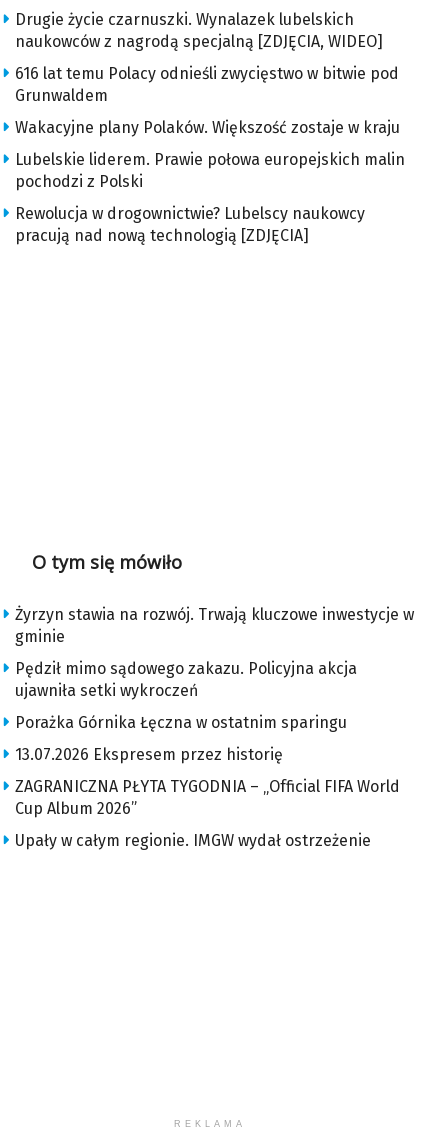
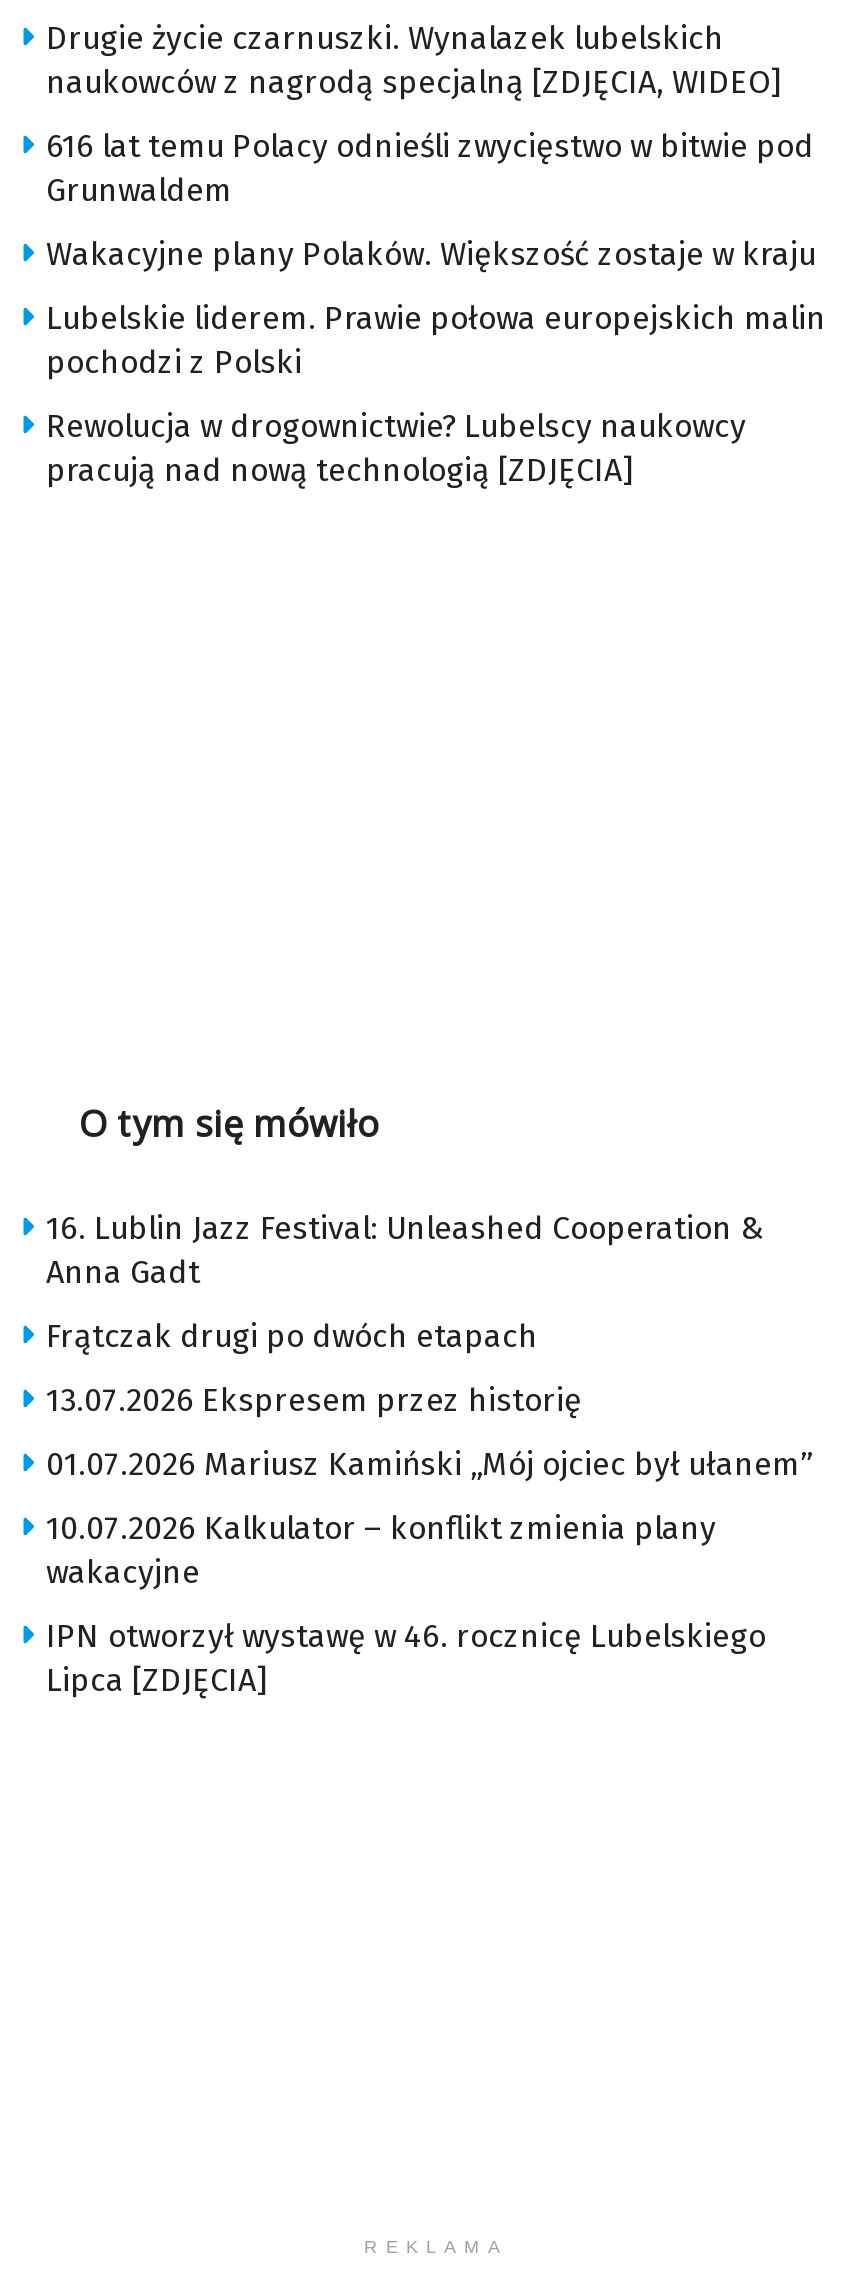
- Żyrzyn stawia na rozwój. Trwają kluczowe inwestycje w
- gminie
- Pędził mimo sądowego zakazu. Policyjna akcja
- ujawniła setki wykroczeń
- Porażka Górnika Łęczna w ostatnim sparingu
+ 16. Lublin Jazz Festival: Unleashed Cooperation &
+ Anna Gadt
+ Frątczak drugi po dwóch etapach

moved up: 13.07.2026 Ekspresem przez historię

- ZAGRANICZNA PŁYTA TYGODNIA – „Official FIFA World
- Cup Album 2026”
- Upały w całym regionie. IMGW wydał ostrzeżenie
+ 01.07.2026 Mariusz Kamiński „Mój ojciec był ułanem”
+ 10.07.2026 Kalkulator – konflikt zmienia plany
+ wakacyjne
+ IPN otworzył wystawę w 46. rocznicę Lubelskiego
+ Lipca [ZDJĘCIA]
